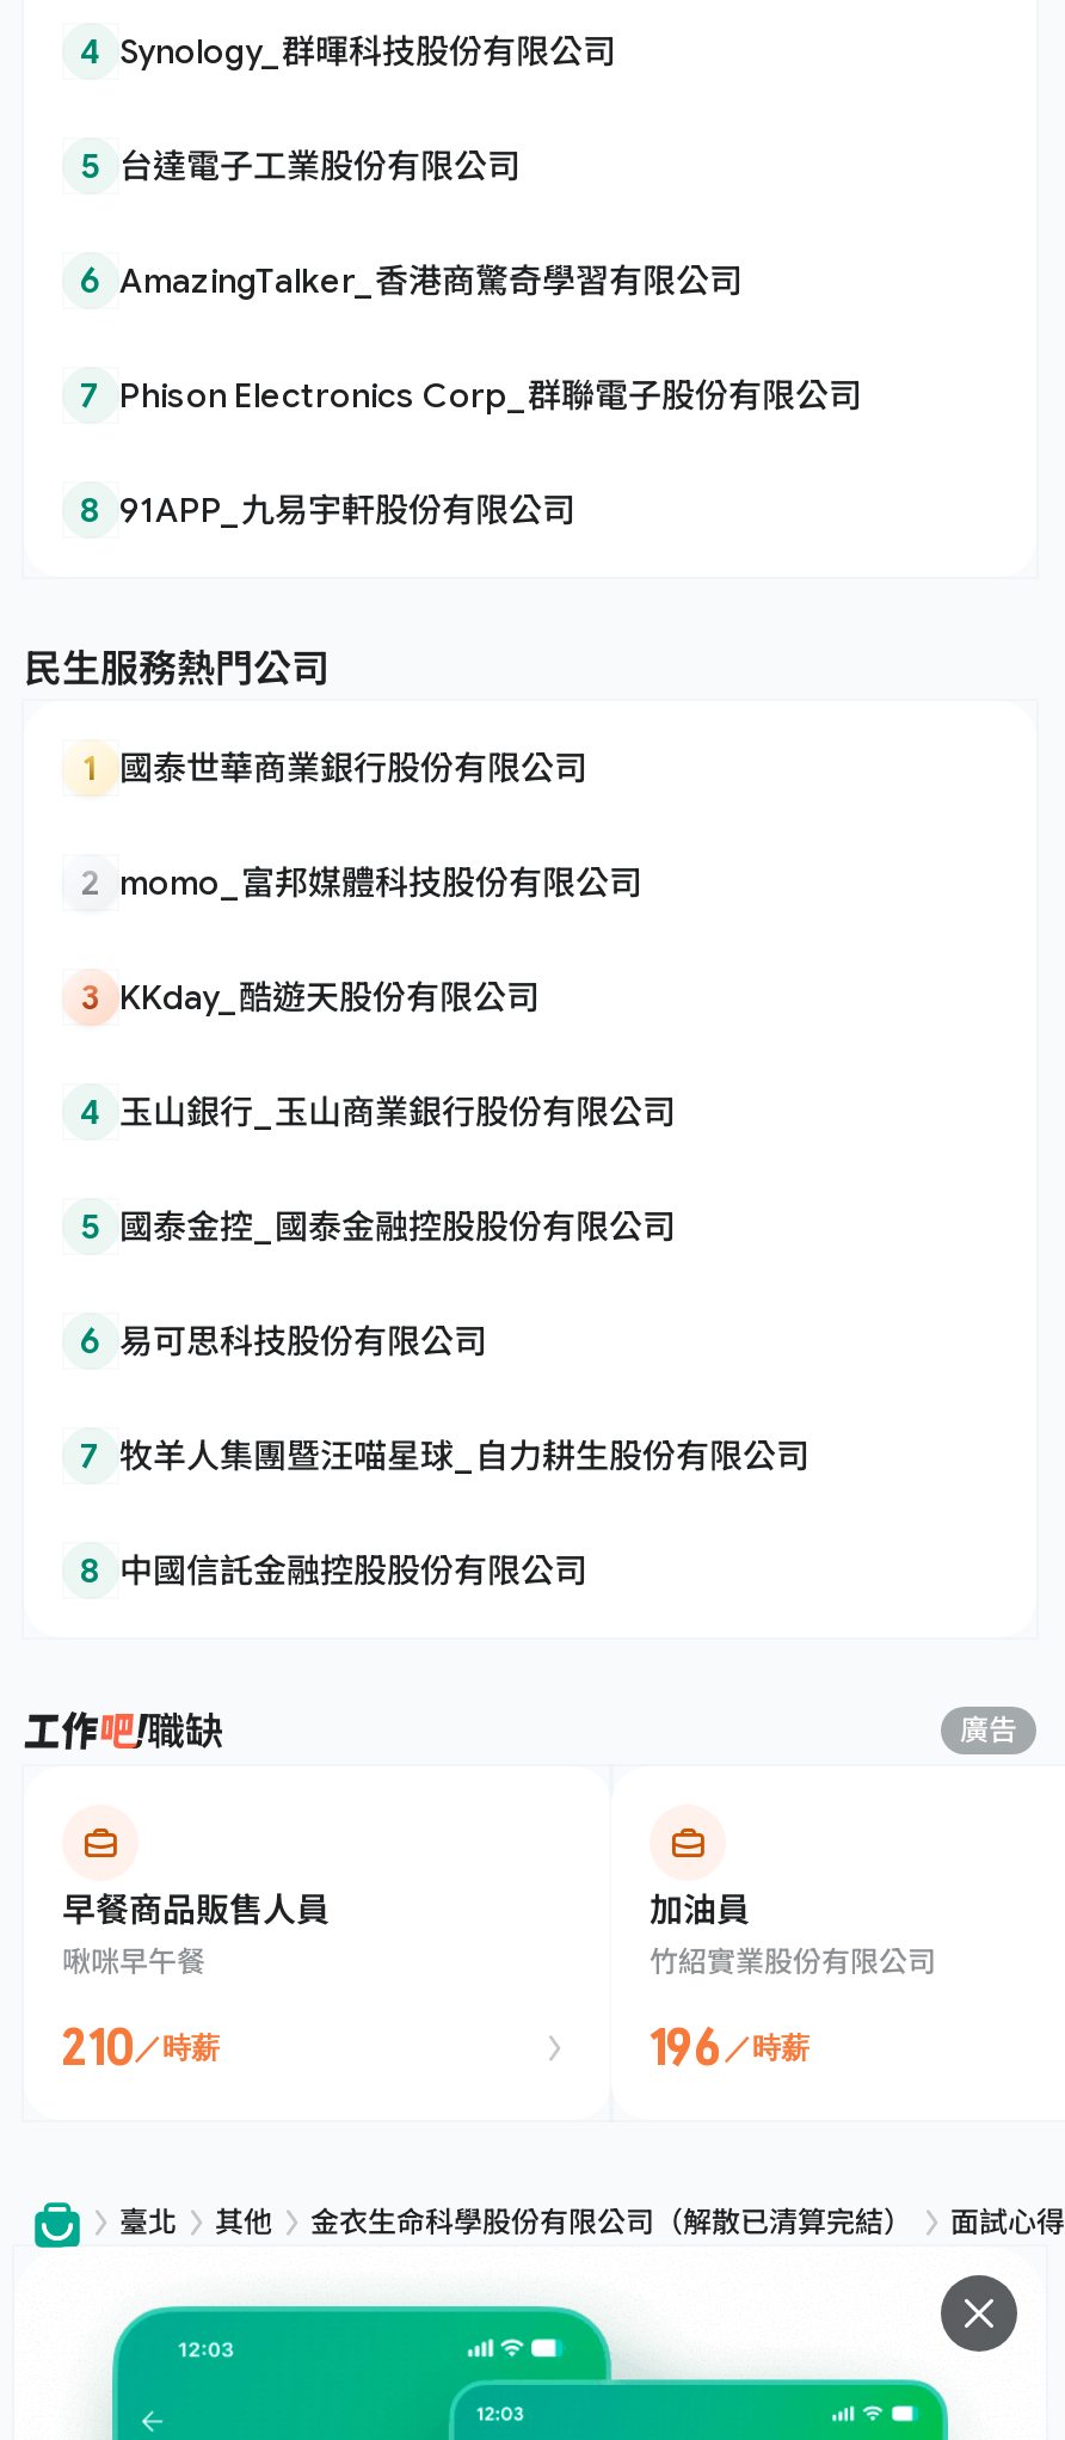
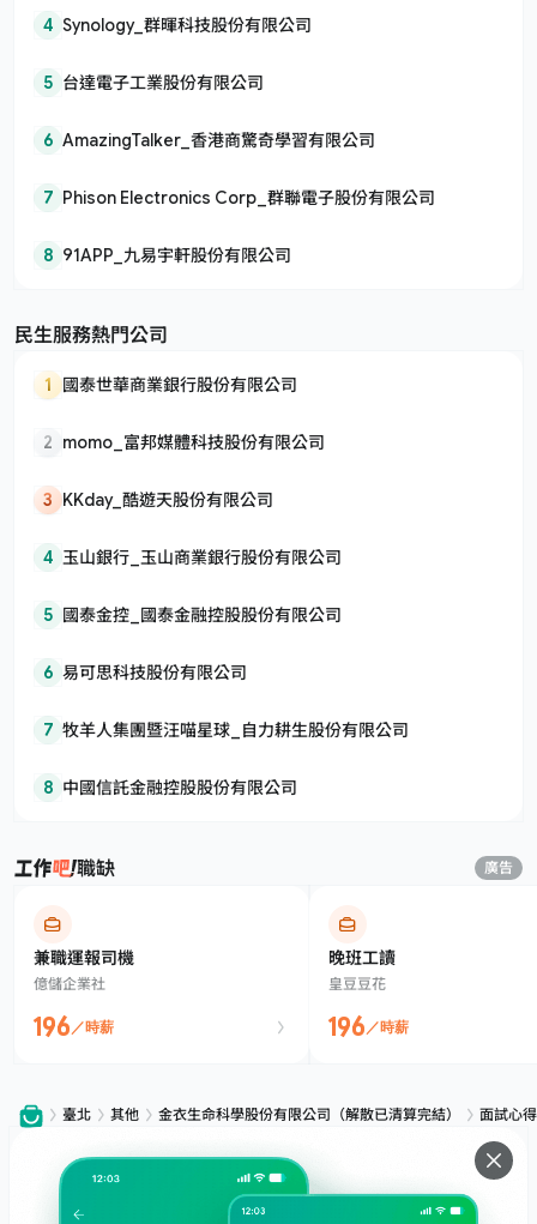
- 早餐商品販售人員
- 啾咪早午餐
+ 兼職運報司機
+ 億儲企業社

- 加油員
- 竹紹實業股份有限公司
+ 晚班工讀
+ 皇豆豆花

- 210／時薪
+ 196／時薪
